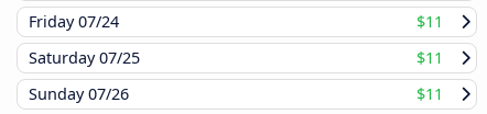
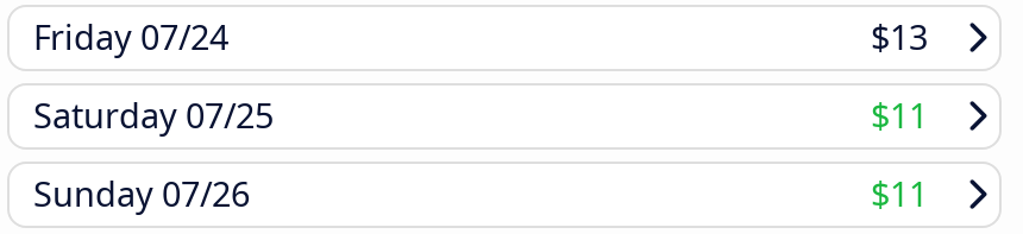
- $11
+ $13
